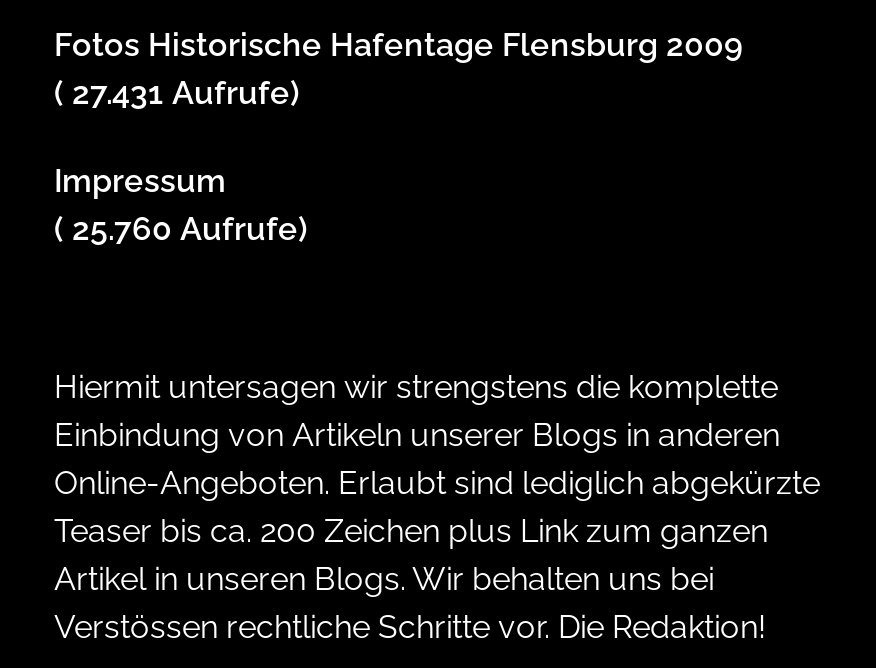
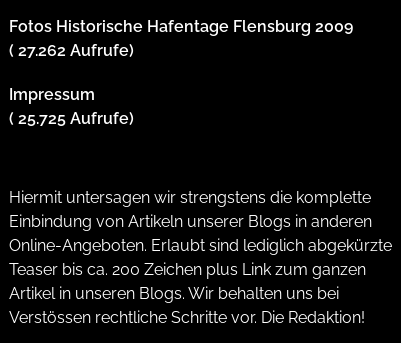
- ( 27.431 Aufrufe)
+ ( 27.262 Aufrufe)

- ( 25.760 Aufrufe)
+ ( 25.725 Aufrufe)
